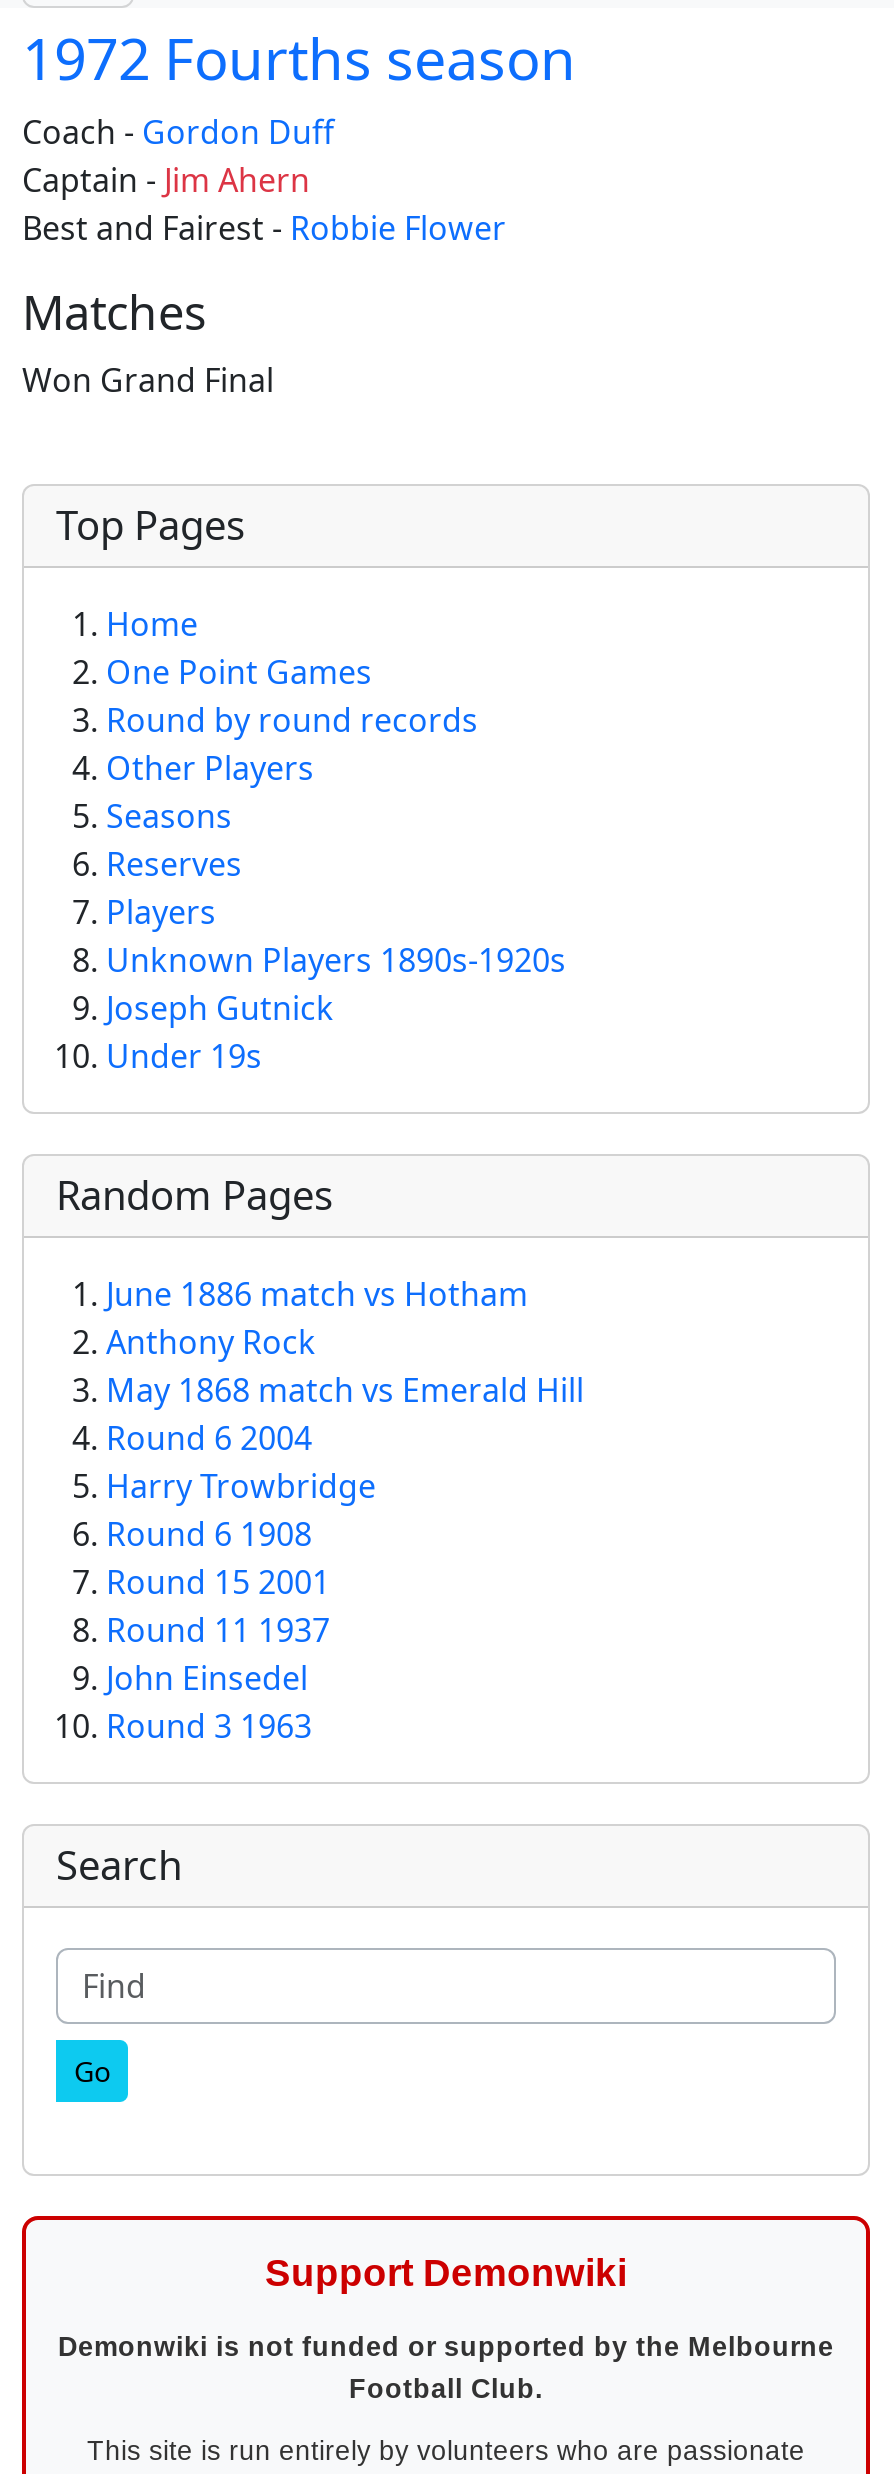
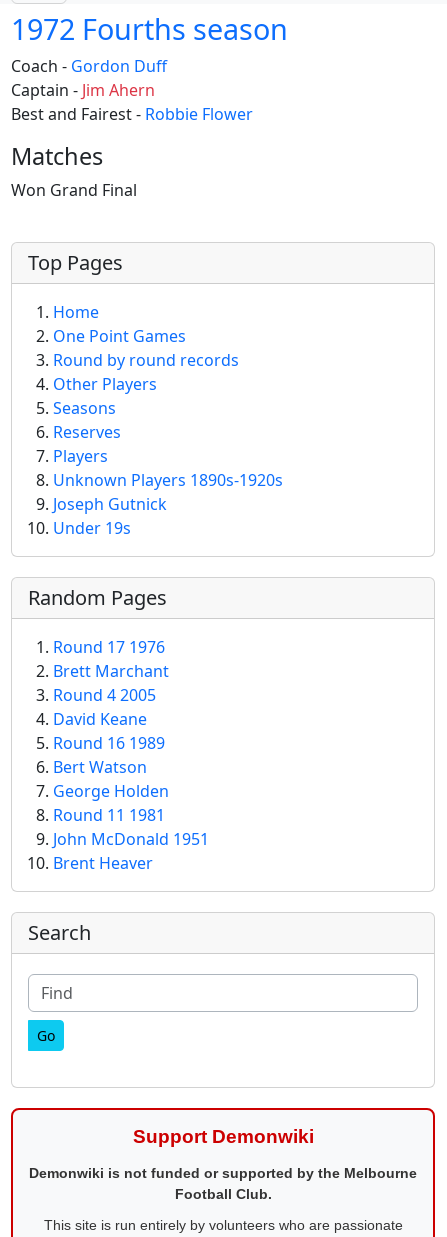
- June 1886 match vs Hotham
- Anthony Rock
- May 1868 match vs Emerald Hill
- Round 6 2004
- Harry Trowbridge
- Round 6 1908
- Round 15 2001
- Round 11 1937
- John Einsedel
- Round 3 1963
+ Round 17 1976
+ Brett Marchant
+ Round 4 2005
+ David Keane
+ Round 16 1989
+ Bert Watson
+ George Holden
+ Round 11 1981
+ John McDonald 1951
+ Brent Heaver
